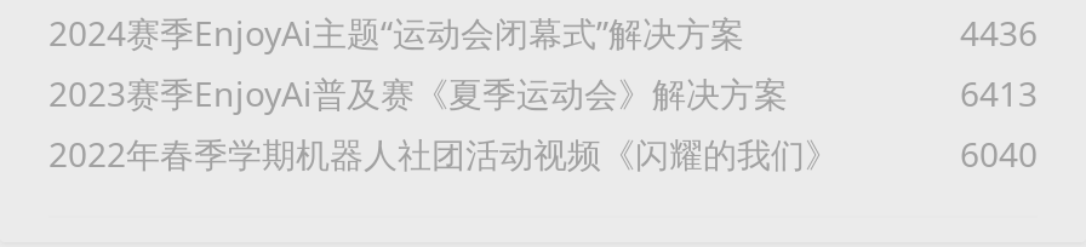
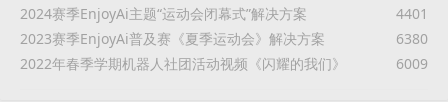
- 4436
+ 4401

- 6413
+ 6380

- 6040
+ 6009
